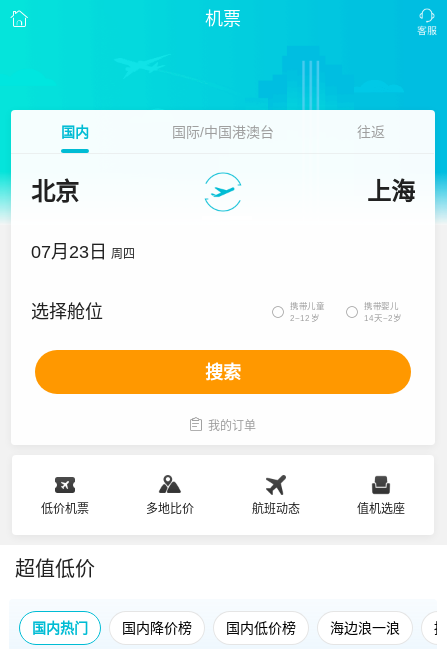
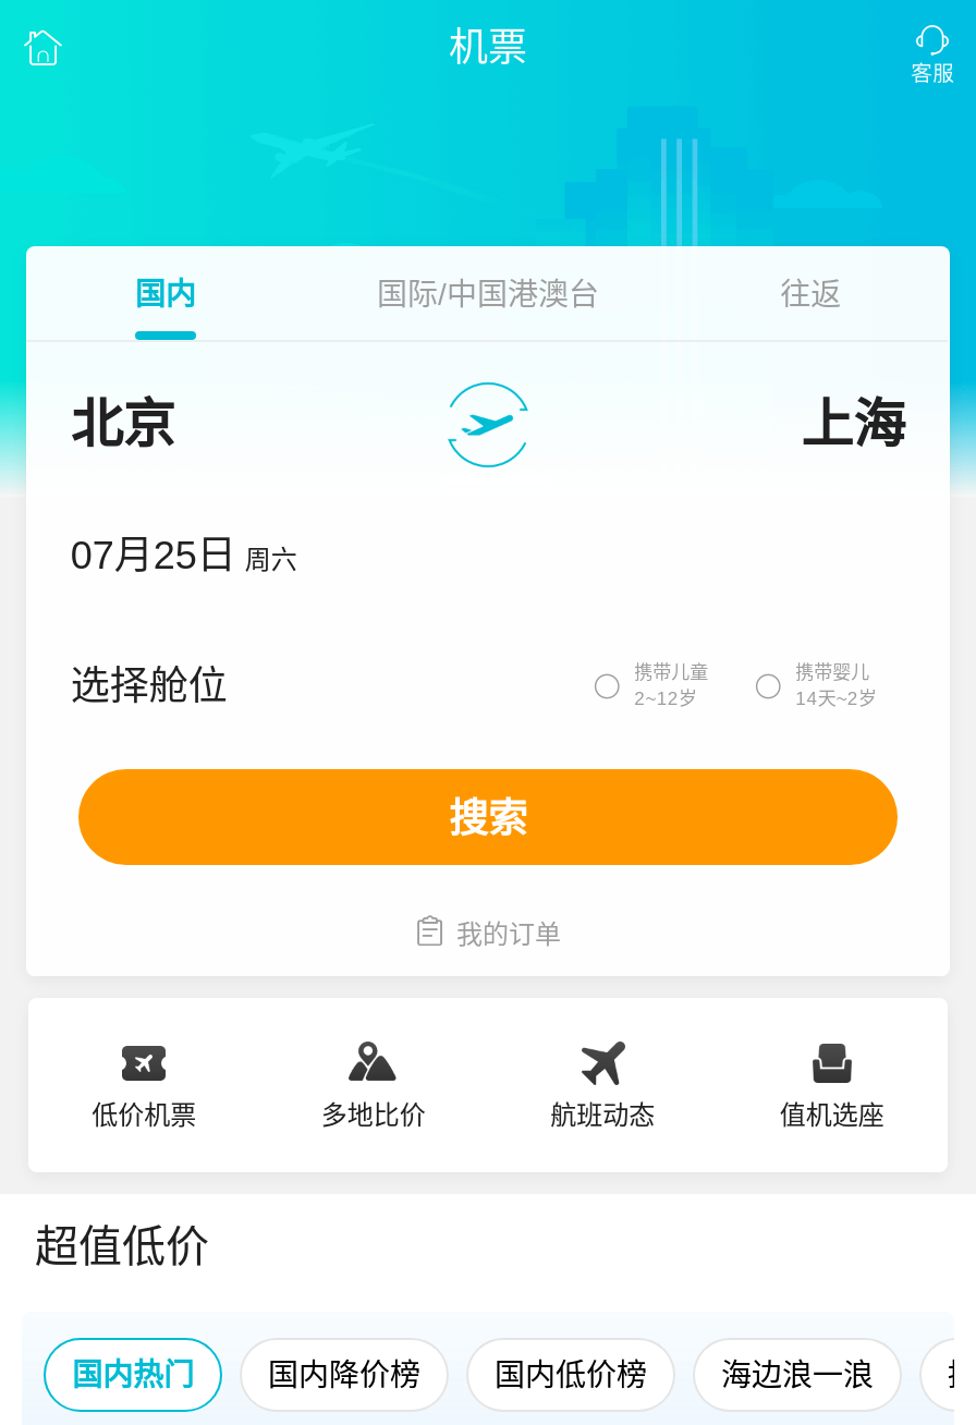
- 07月23日 周四
+ 07月25日 周六
